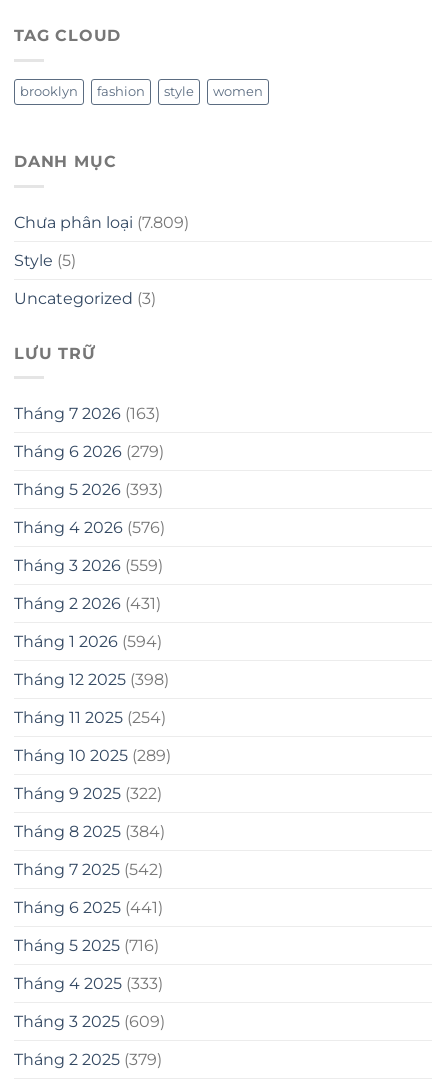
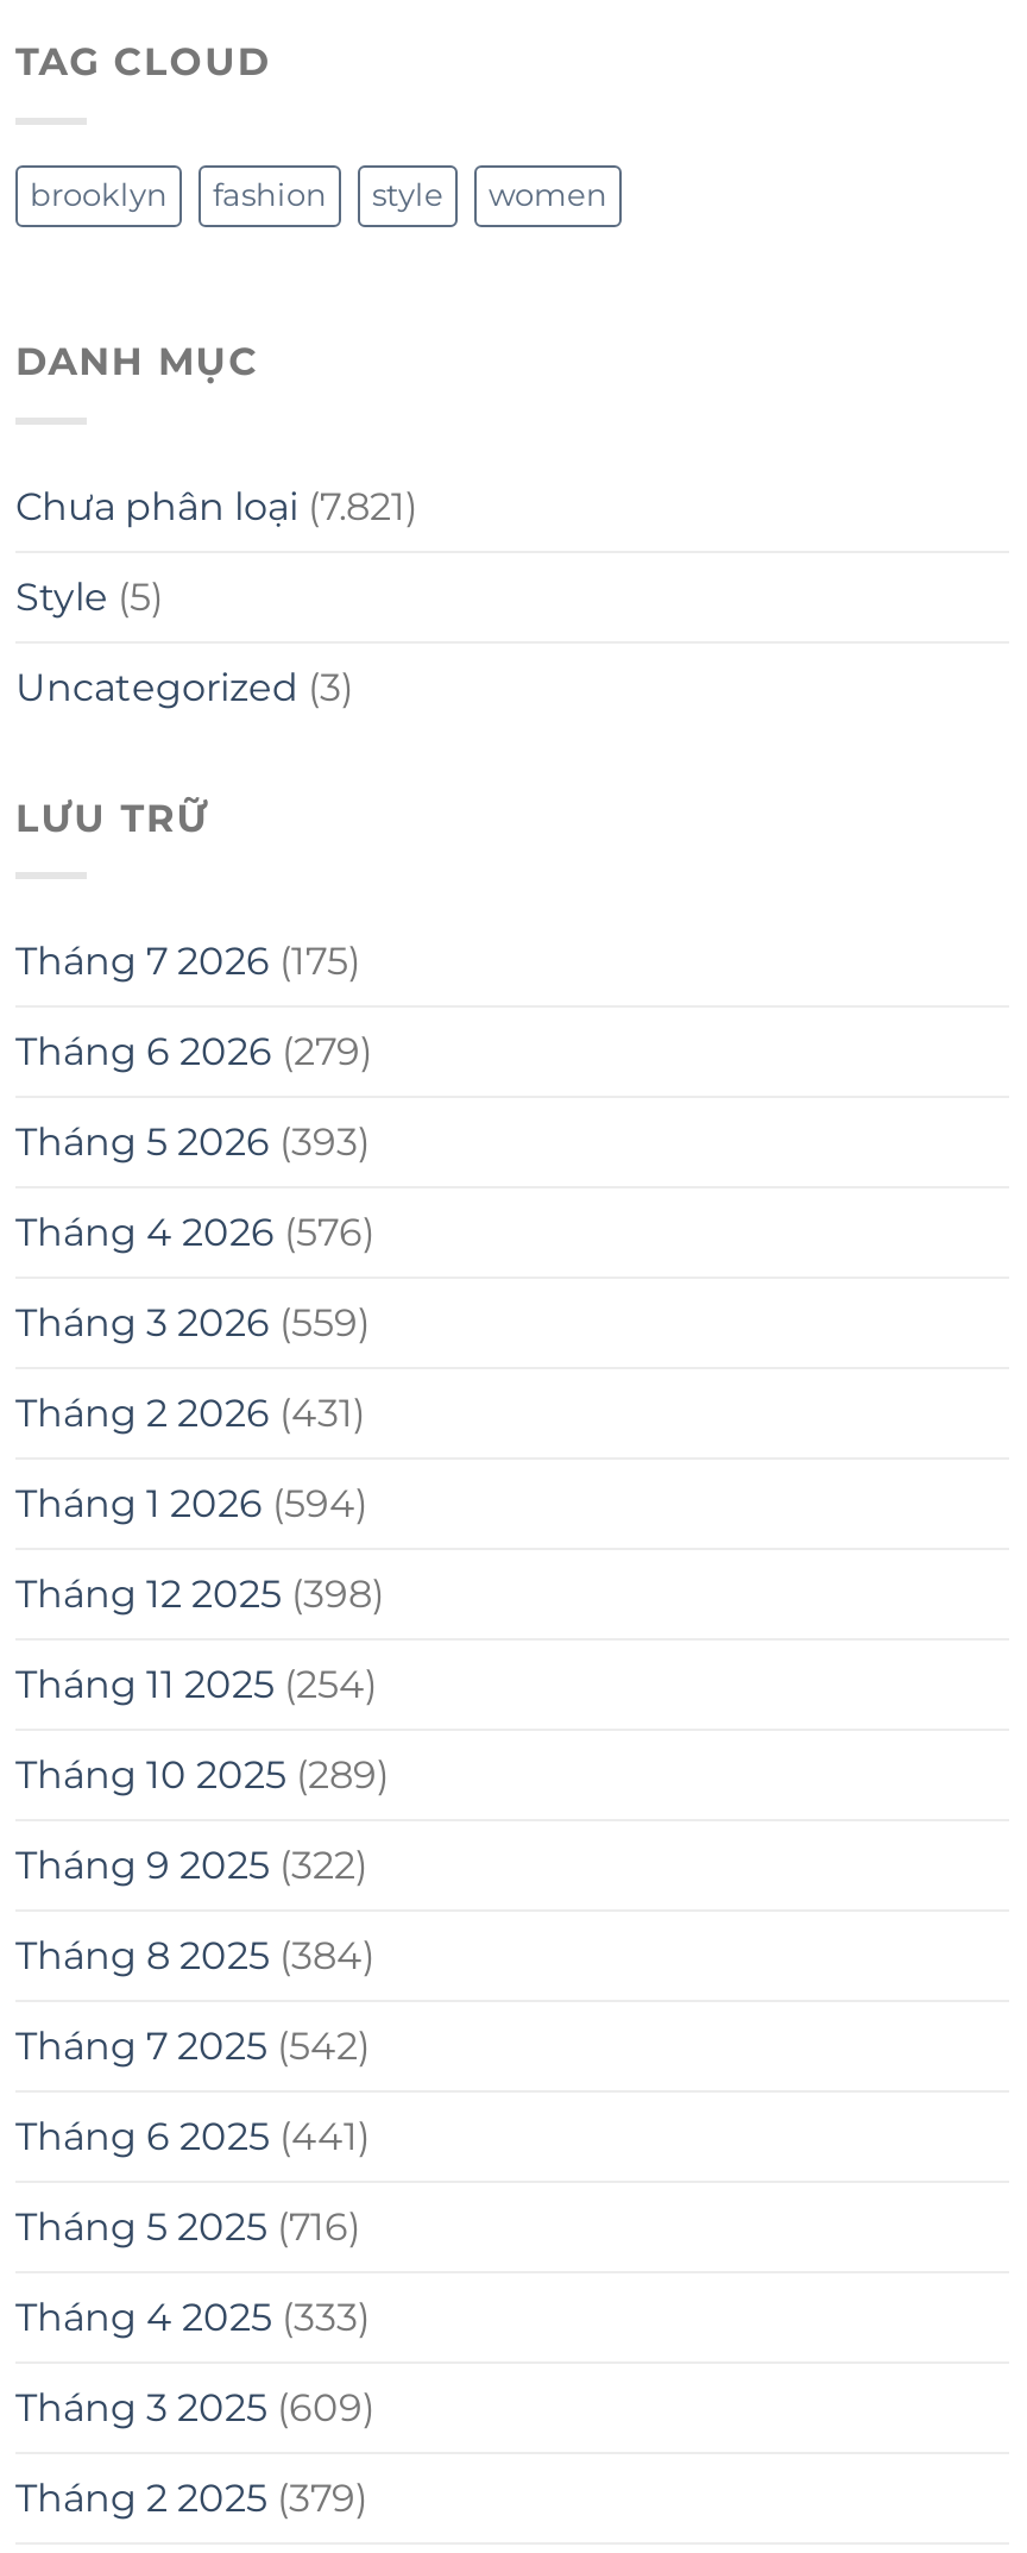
- Chưa phân loại (7.809)
+ Chưa phân loại (7.821)

- Tháng 7 2026 (163)
+ Tháng 7 2026 (175)
